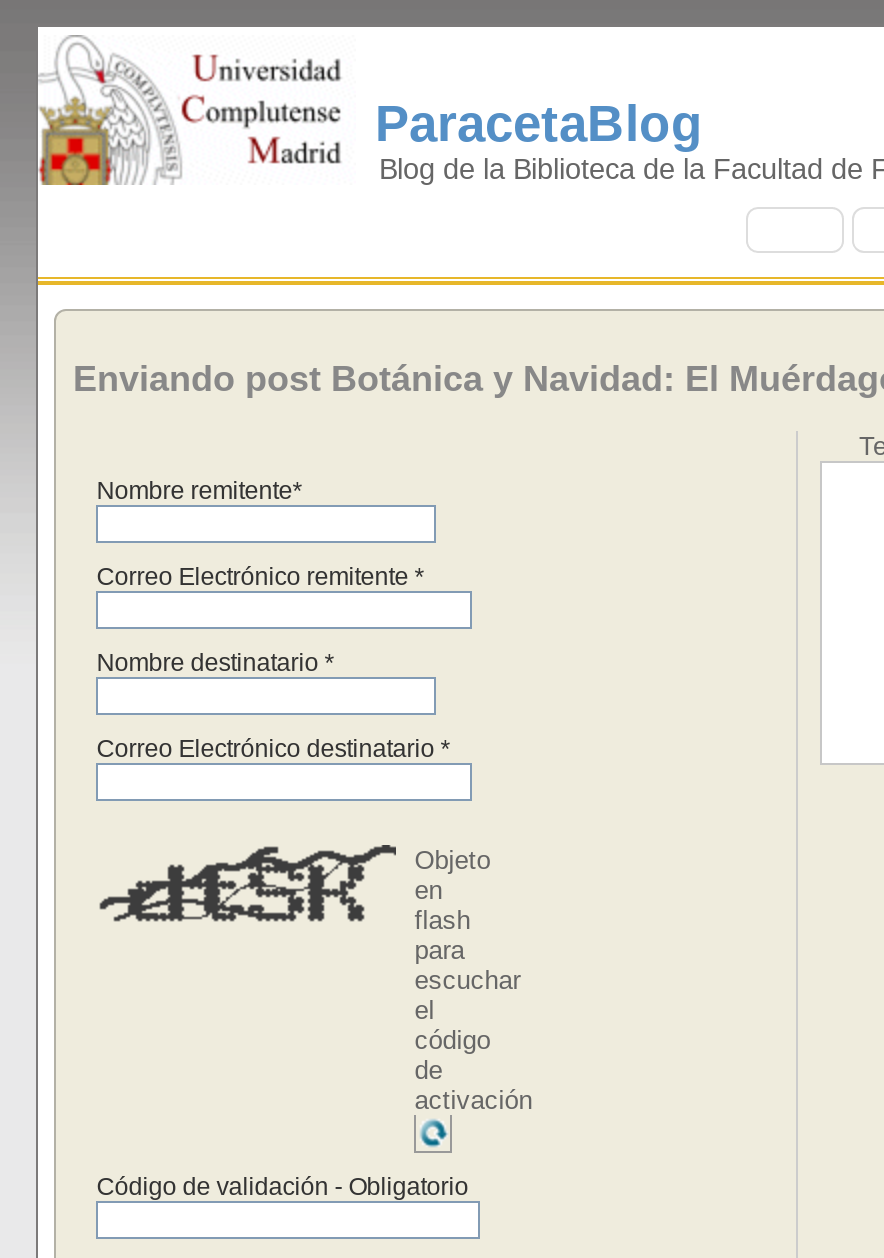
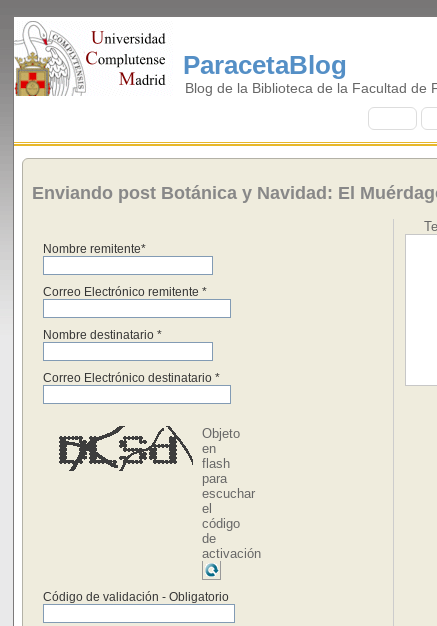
- [image]
+ [image]
